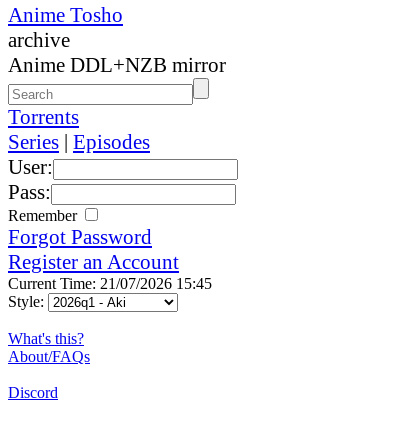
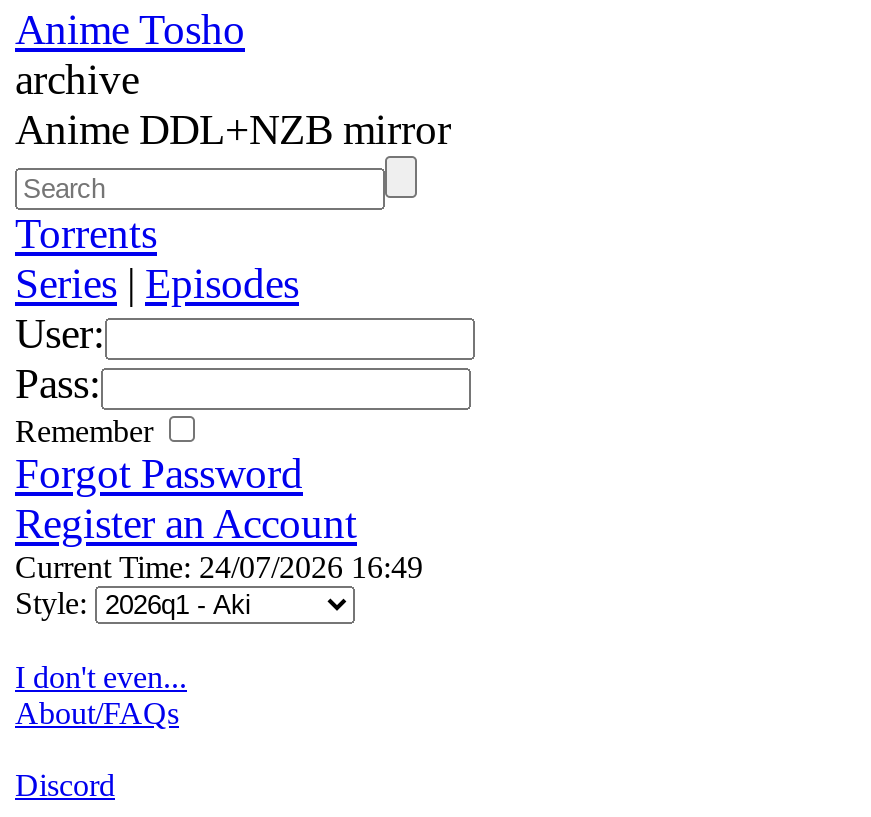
- Current Time: 21/07/2026 15:45
+ Current Time: 24/07/2026 16:49

- What's this?
+ I don't even...
